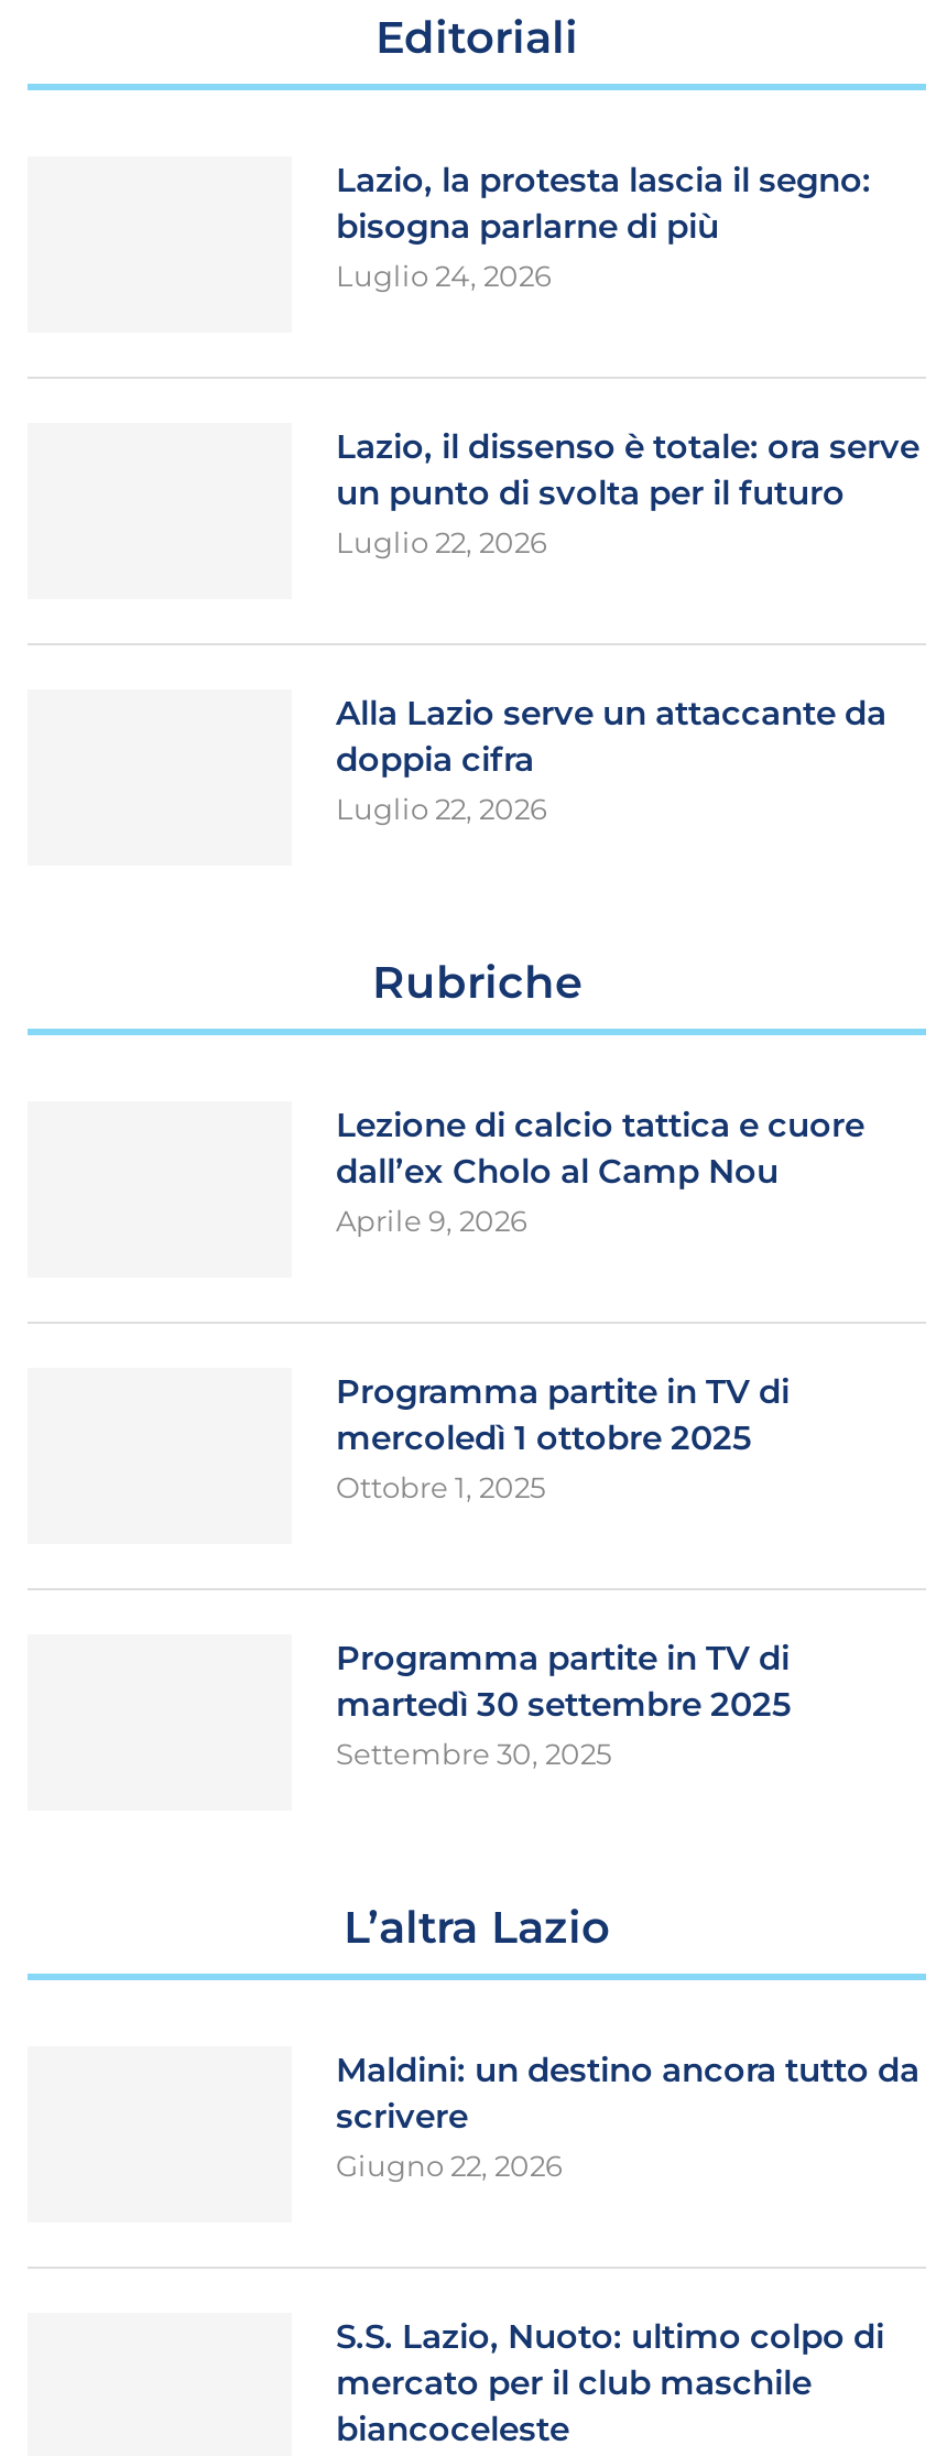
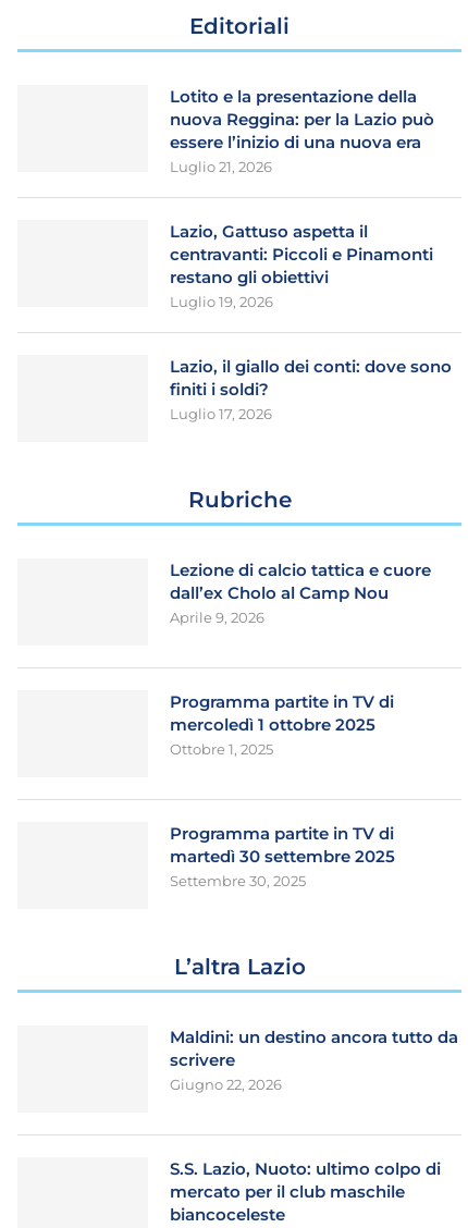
- Lazio, la protesta lascia il segno:
- bisogna parlarne di più
- Luglio 24, 2026
+ Lotito e la presentazione della
+ nuova Reggina: per la Lazio può
+ essere l’inizio di una nuova era
+ Luglio 21, 2026

- Lazio, il dissenso è totale: ora serve
- un punto di svolta per il futuro
- Luglio 22, 2026
+ Lazio, Gattuso aspetta il
+ centravanti: Piccoli e Pinamonti
+ restano gli obiettivi
+ Luglio 19, 2026

- Alla Lazio serve un attaccante da
- doppia cifra
- Luglio 22, 2026
+ Lazio, il giallo dei conti: dove sono
+ finiti i soldi?
+ Luglio 17, 2026
